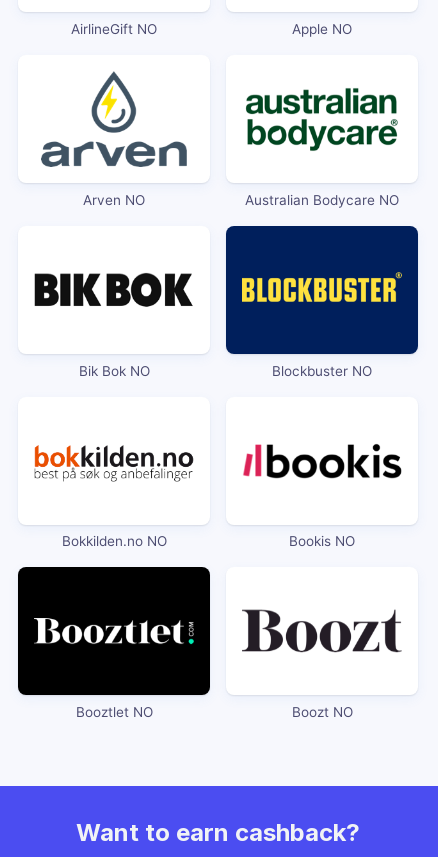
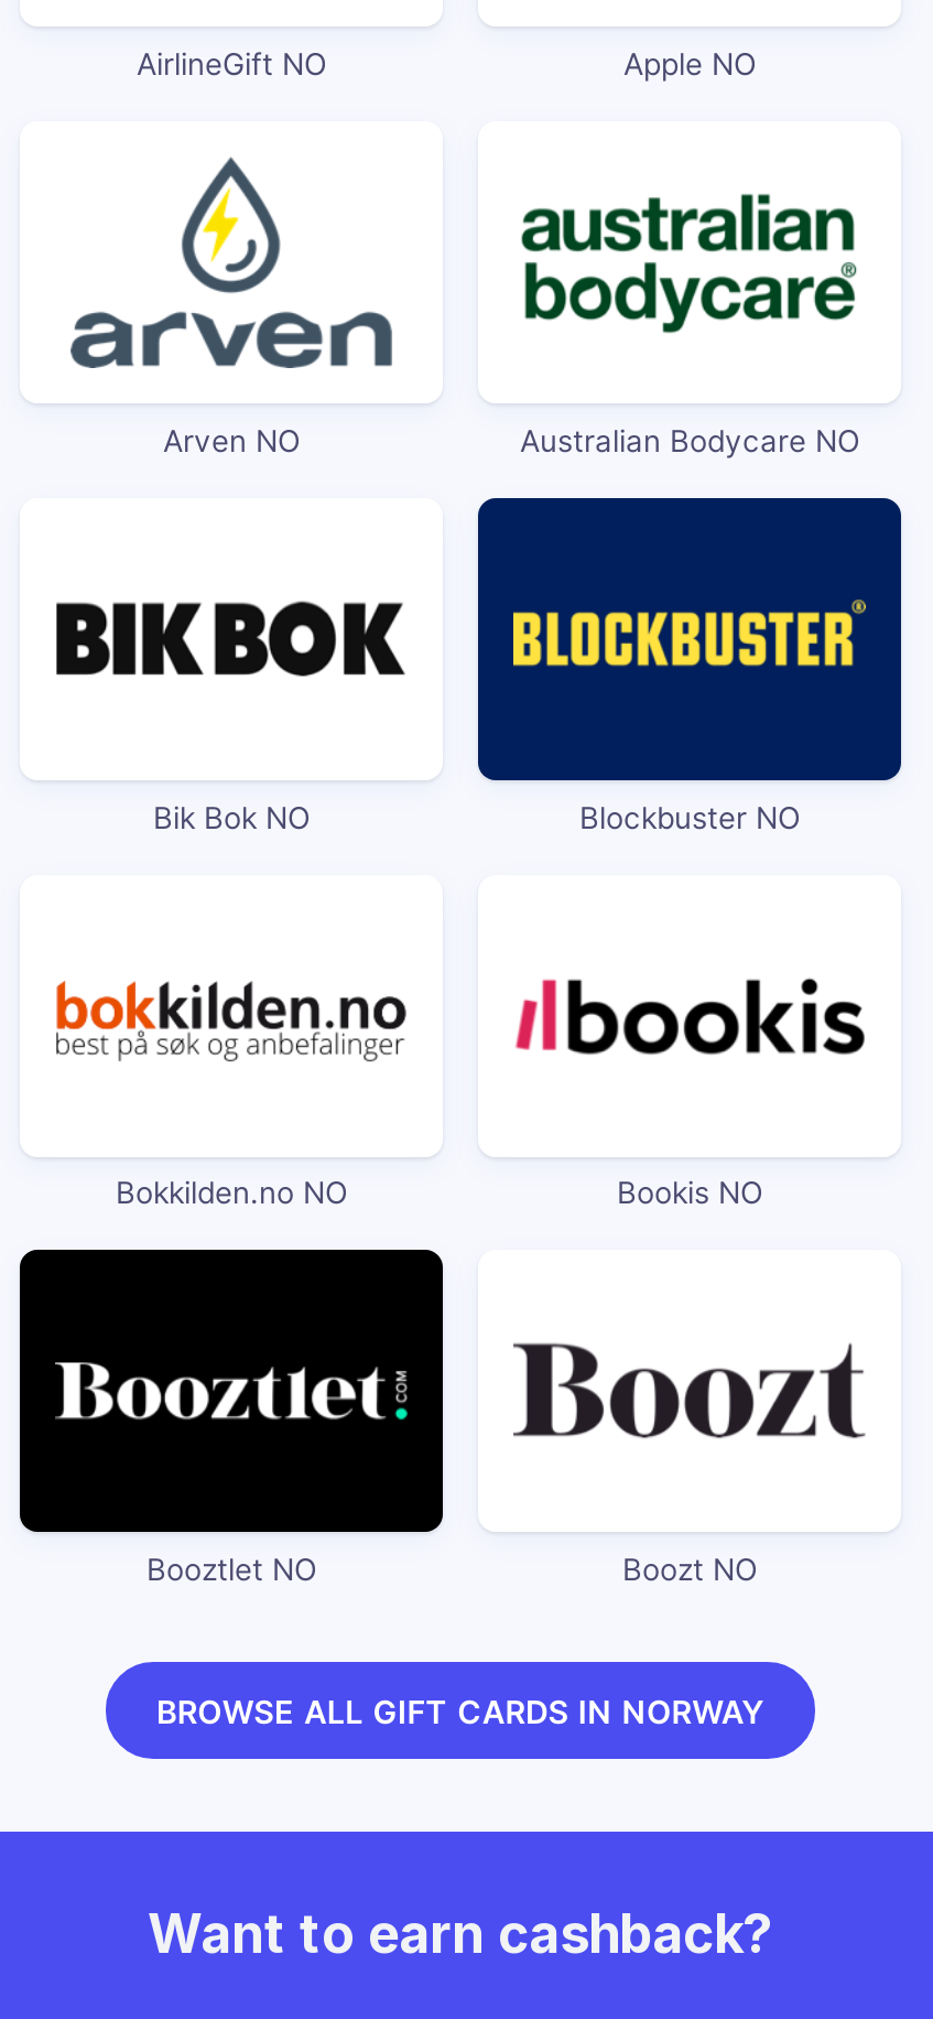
+ BROWSE ALL GIFT CARDS IN NORWAY
